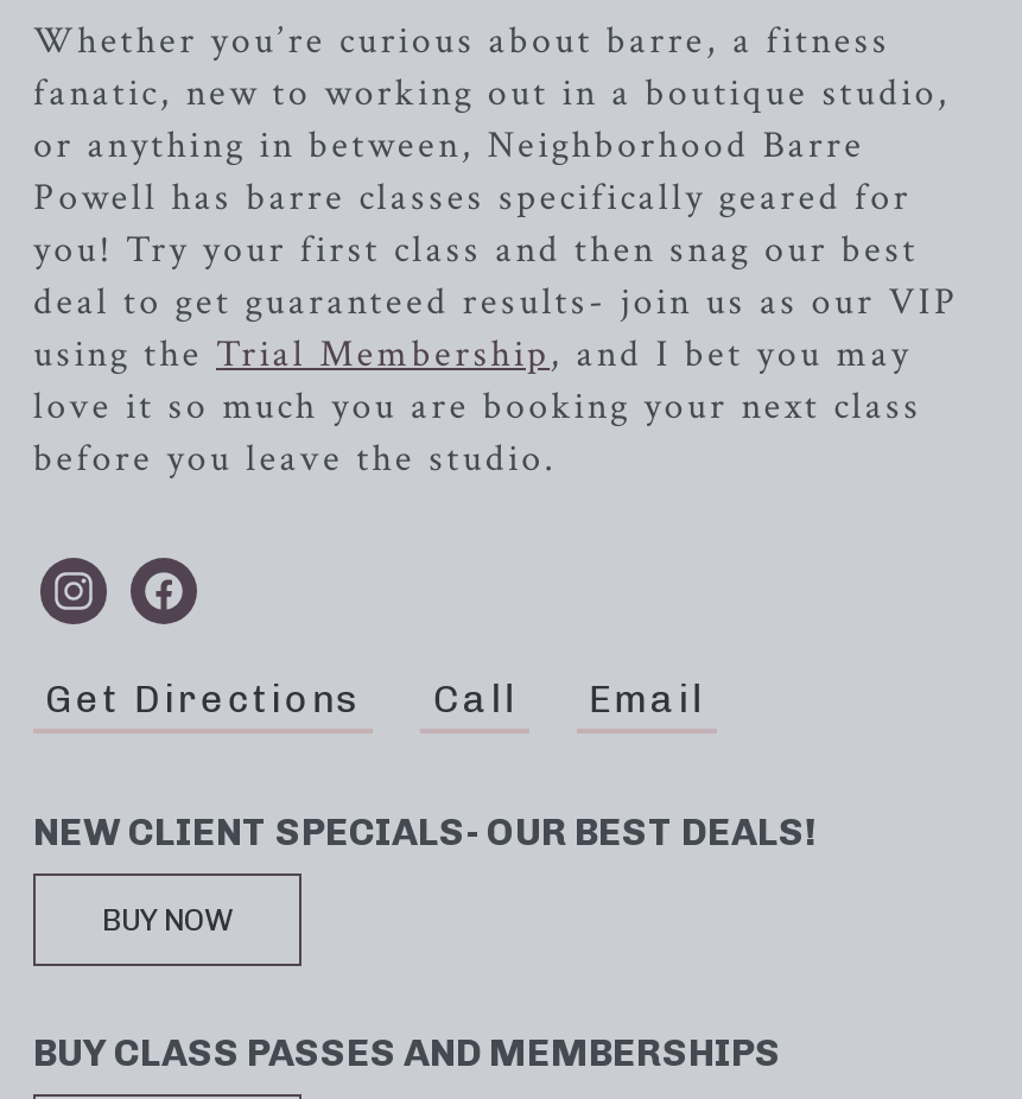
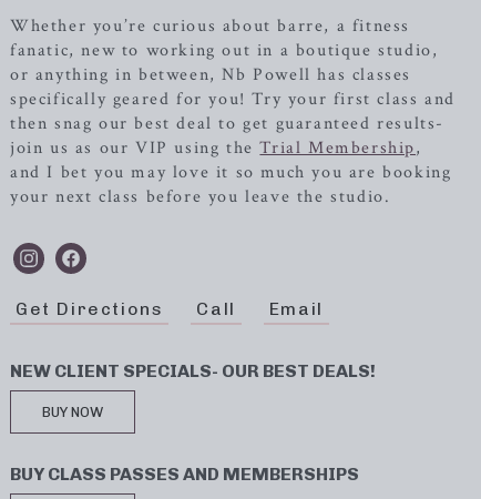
- or anything in between, Neighborhood Barre
- Powell has barre classes specifically geared for
- you! Try your first class and then snag our best
- deal to get guaranteed results- join us as our VIP
- using the Trial Membership, and I bet you may
- love it so much you are booking your next class
- before you leave the studio.
+ or anything in between, Nb Powell has classes
+ specifically geared for you! Try your first class and
+ then snag our best deal to get guaranteed results-
+ join us as our VIP using the Trial Membership,
+ and I bet you may love it so much you are booking
+ your next class before you leave the studio.
